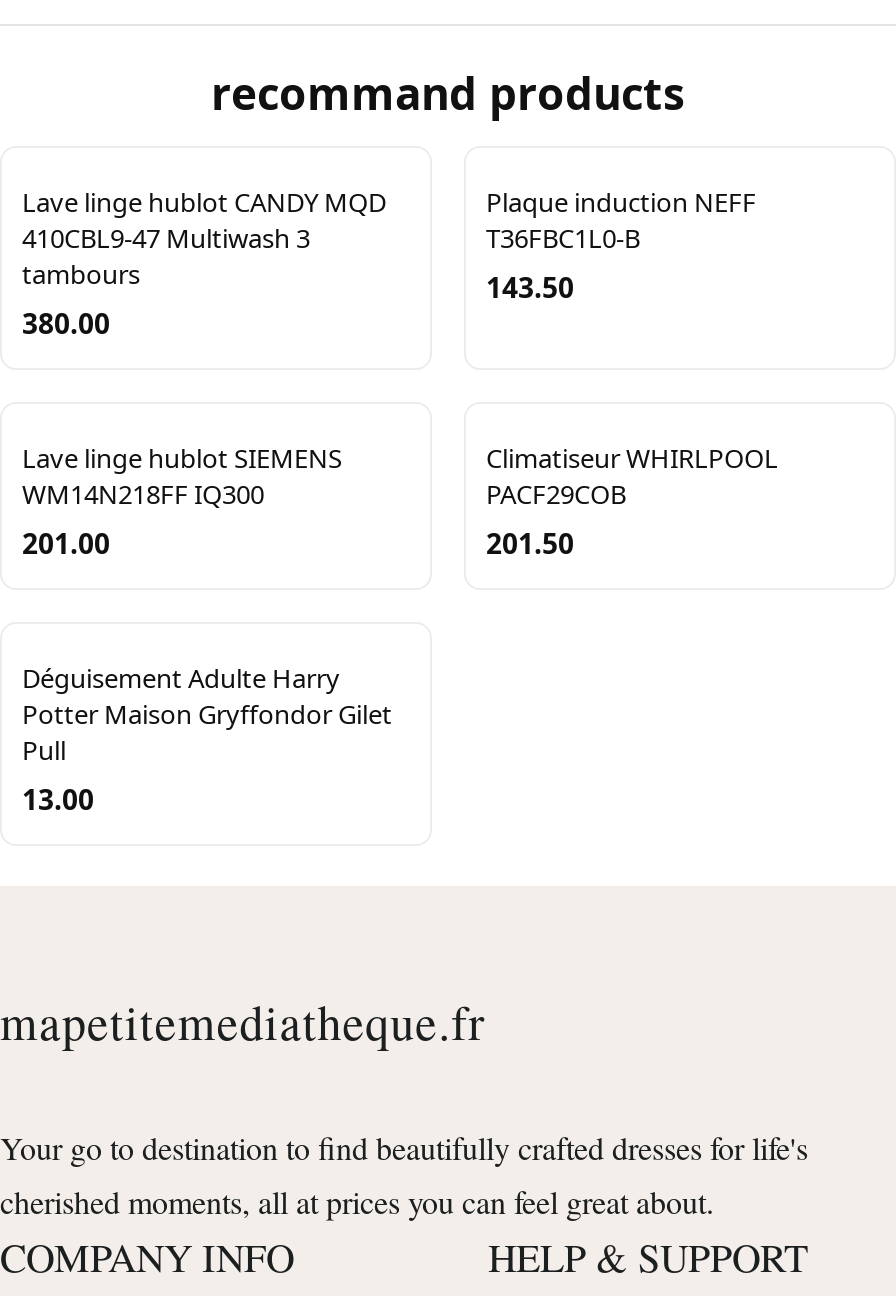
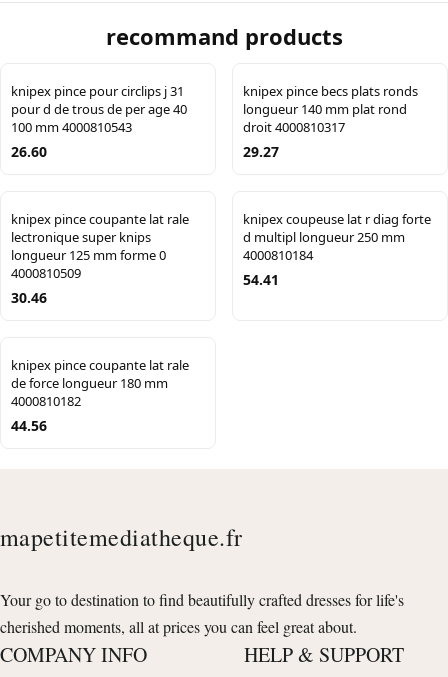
- Lave linge hublot CANDY MQD
- 410CBL9-47 Multiwash 3
- tambours
- 380.00
+ knipex pince pour circlips j 31
+ pour d de trous de per age 40
+ 100 mm 4000810543
+ 26.60

- Plaque induction NEFF
- T36FBC1L0-B
- 143.50
+ knipex pince becs plats ronds
+ longueur 140 mm plat rond
+ droit 4000810317
+ 29.27

- Lave linge hublot SIEMENS
- WM14N218FF IQ300
- 201.00
+ knipex pince coupante lat rale
+ lectronique super knips
+ longueur 125 mm forme 0
+ 4000810509
+ 30.46

- Climatiseur WHIRLPOOL
- PACF29COB
- 201.50
+ knipex coupeuse lat r diag forte
+ d multipl longueur 250 mm
+ 4000810184
+ 54.41

- Déguisement Adulte Harry
- Potter Maison Gryffondor Gilet
- Pull
- 13.00
+ knipex pince coupante lat rale
+ de force longueur 180 mm
+ 4000810182
+ 44.56
